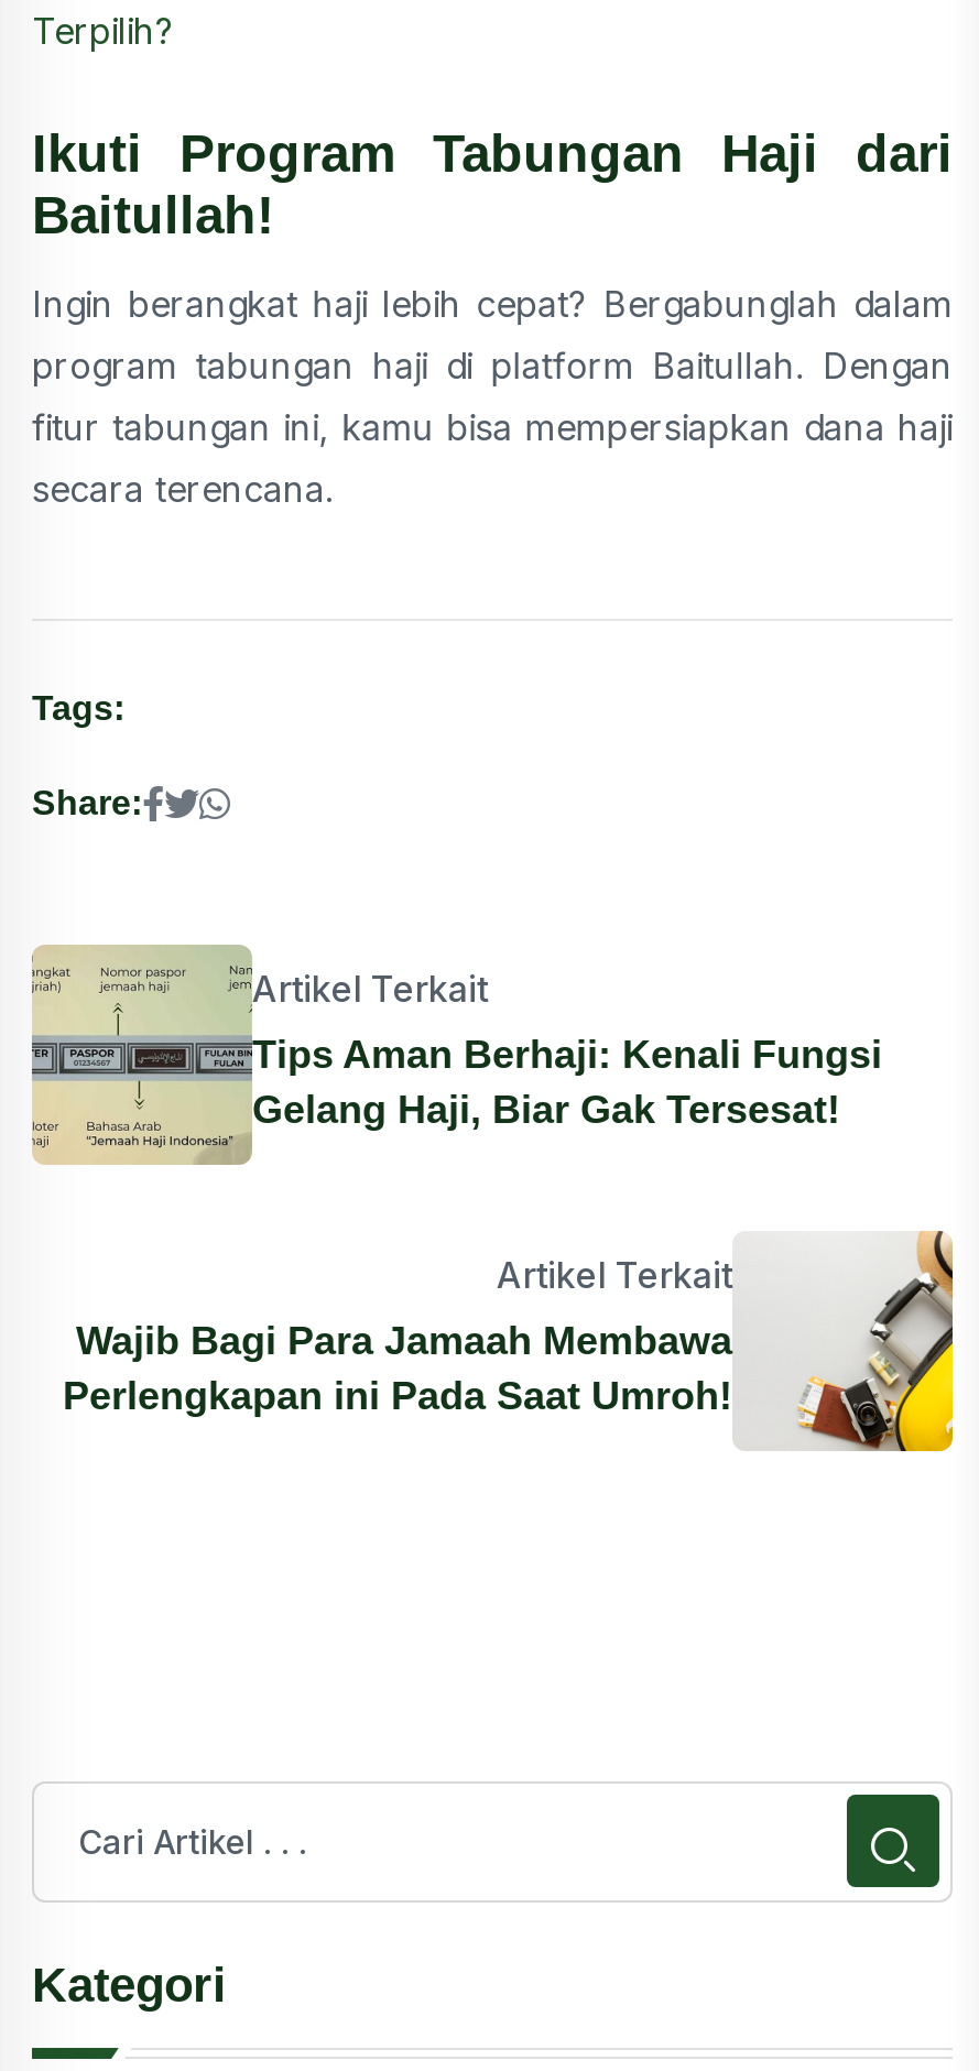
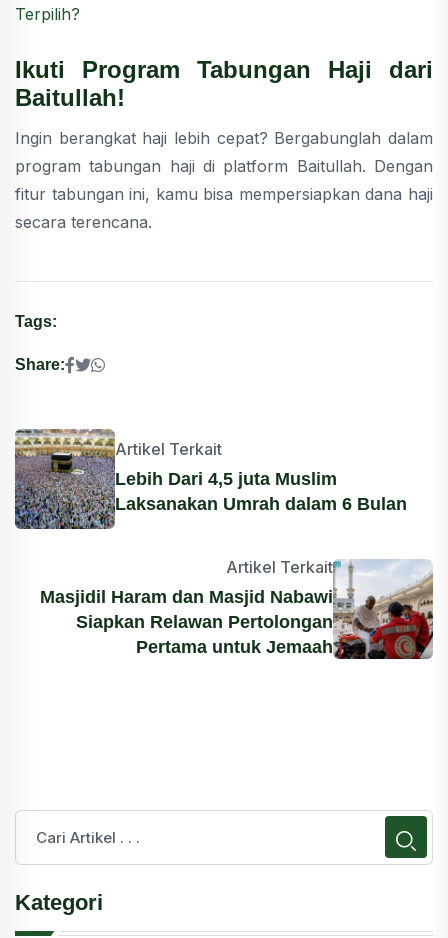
- [image]
- Tips Aman Berhaji: Kenali Fungsi
- Gelang Haji, Biar Gak Tersesat!
+ [image]
+ Lebih Dari 4,5 juta Muslim
+ Laksanakan Umrah dalam 6 Bulan

- [image]
- Wajib Bagi Para Jamaah Membawa
- Perlengkapan ini Pada Saat Umroh!
+ [image]
+ Masjidil Haram dan Masjid Nabawi
+ Siapkan Relawan Pertolongan
+ Pertama untuk Jemaah
